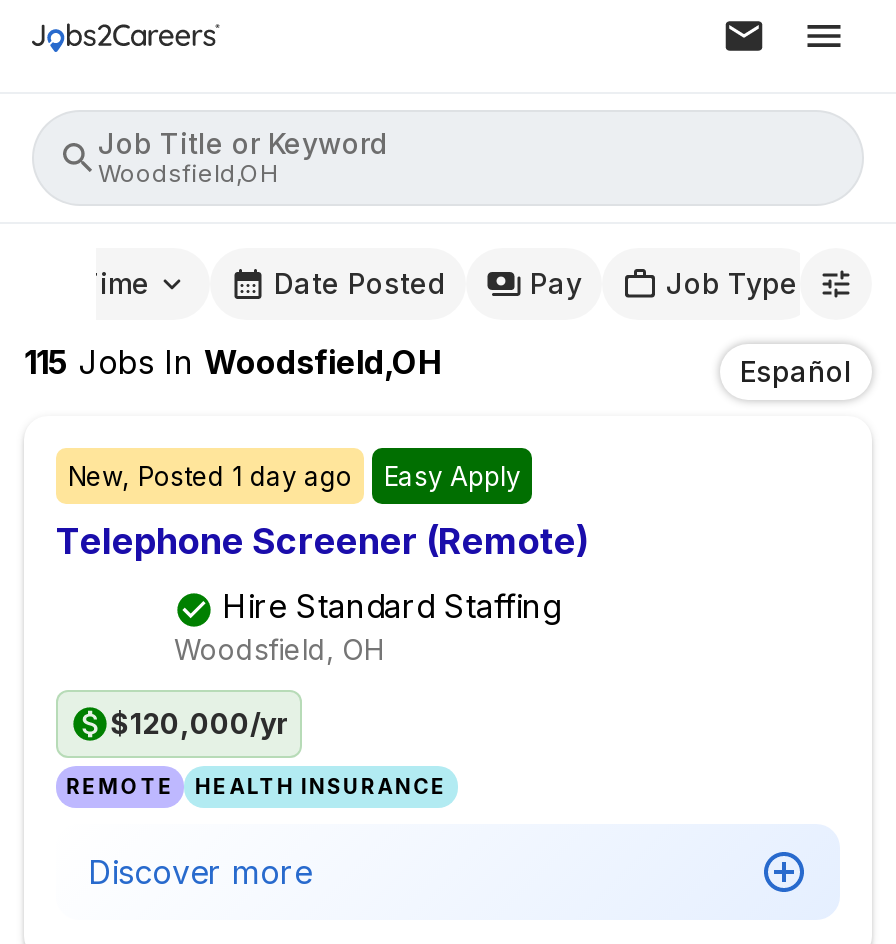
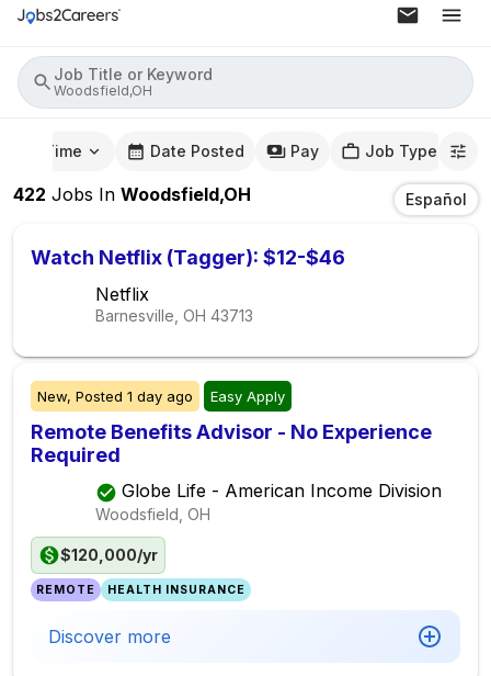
- 115 Jobs In Woodsfield,OH
+ 422 Jobs In Woodsfield,OH

+ Watch Netflix (Tagger): $12-$46
+ Netflix
+ Barnesville, OH 43713

- Telephone Screener (Remote)
+ Remote Benefits Advisor - No Experience
+ Required

- Hire Standard Staffing
+ Globe Life - American Income Division
